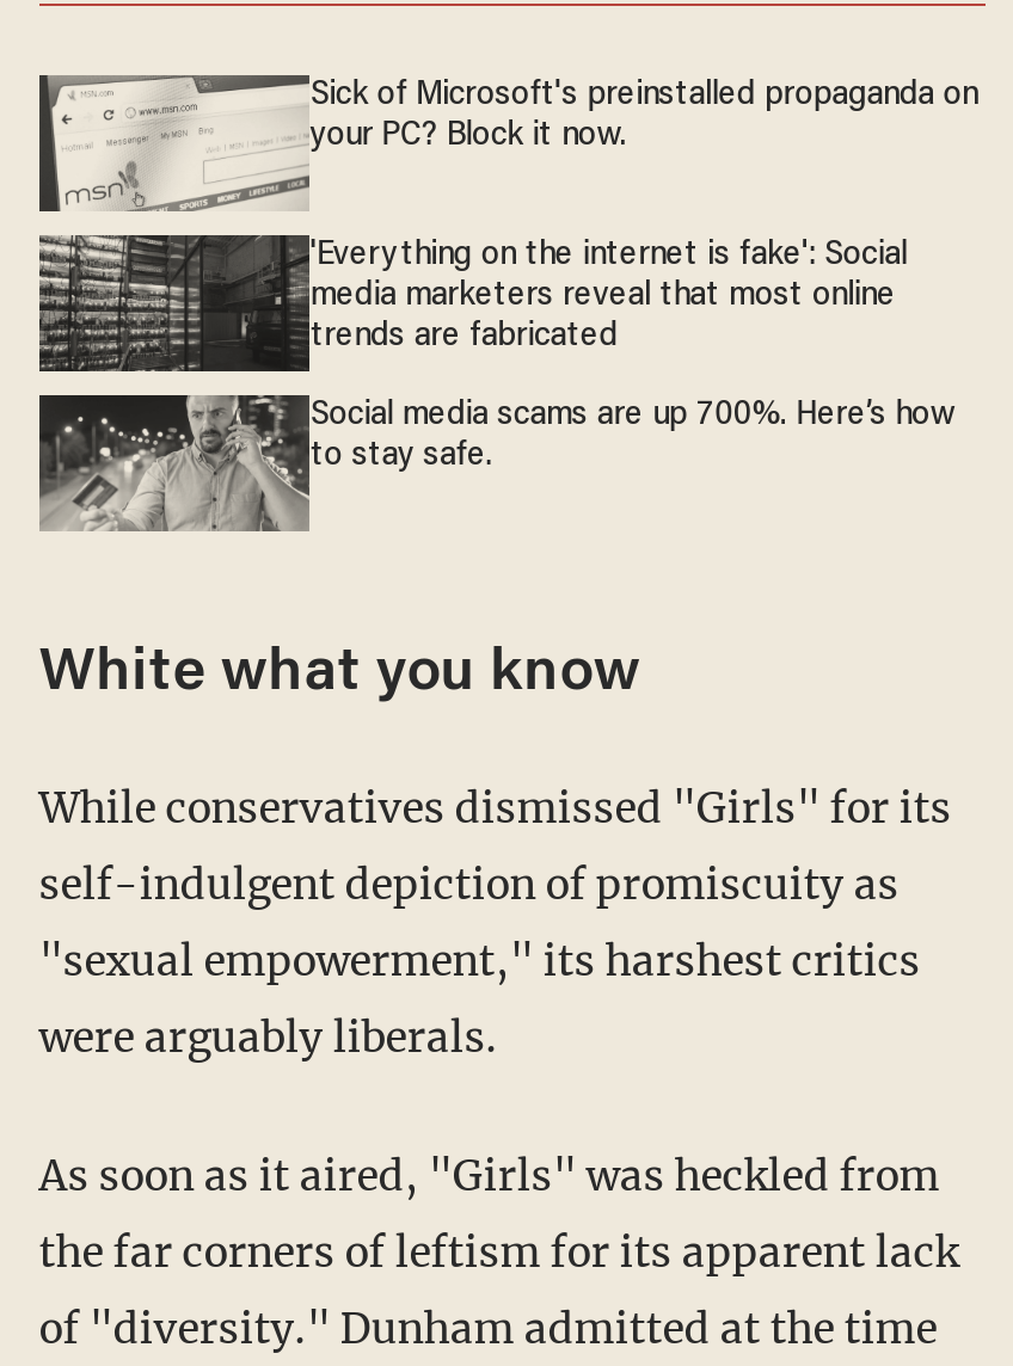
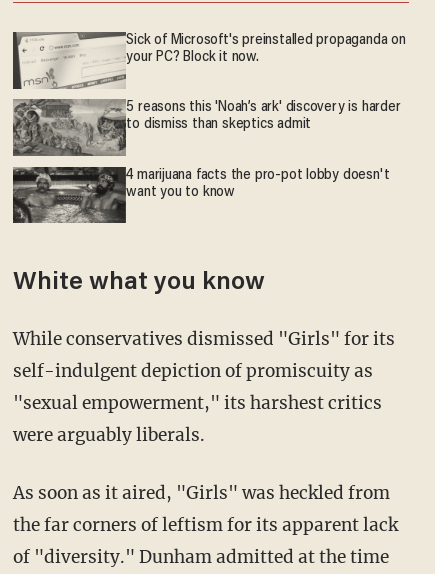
- [image]
- 'Everything on the internet is fake': Social
- media marketers reveal that most online
- trends are fabricated
+ [image]
+ 5 reasons this 'Noah’s ark' discovery is harder
+ to dismiss than skeptics admit

- [image]
- Social media scams are up 700%. Here’s how
- to stay safe.
+ [image]
+ 4 marijuana facts the pro-pot lobby doesn't
+ want you to know
